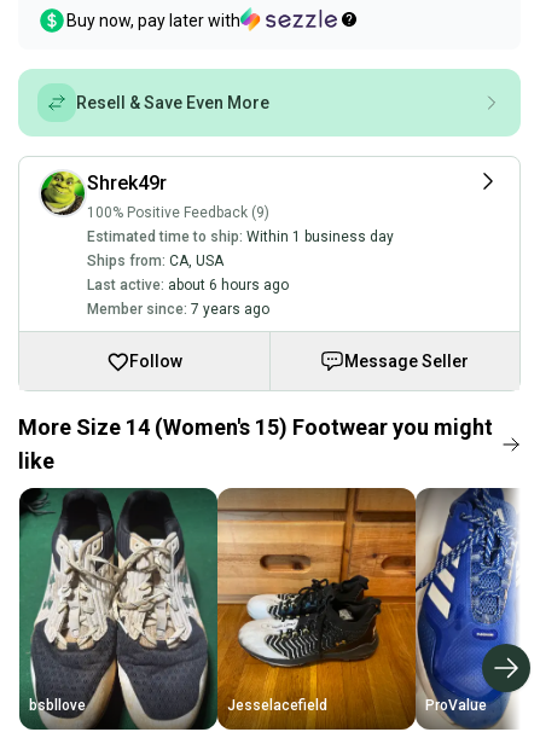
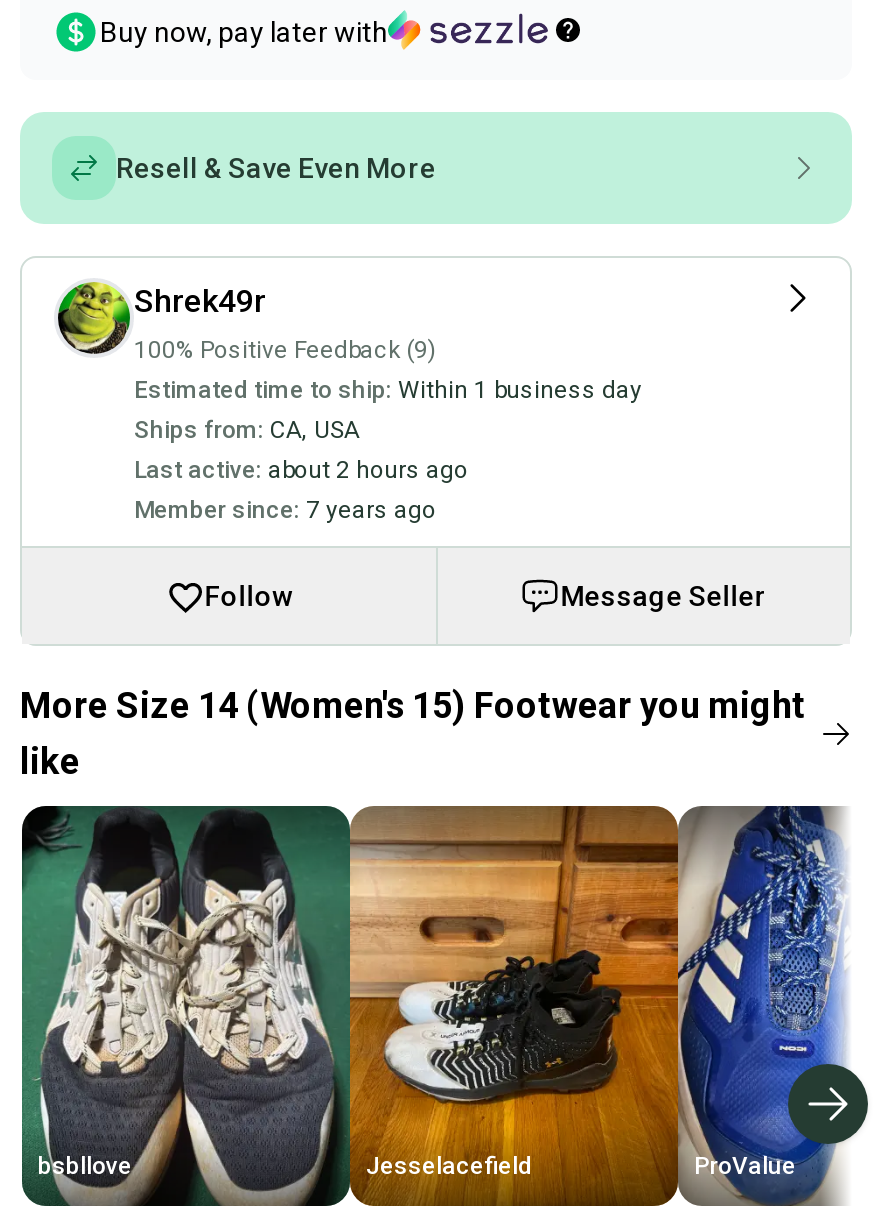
- Last active: about 6 hours ago
+ Last active: about 2 hours ago
